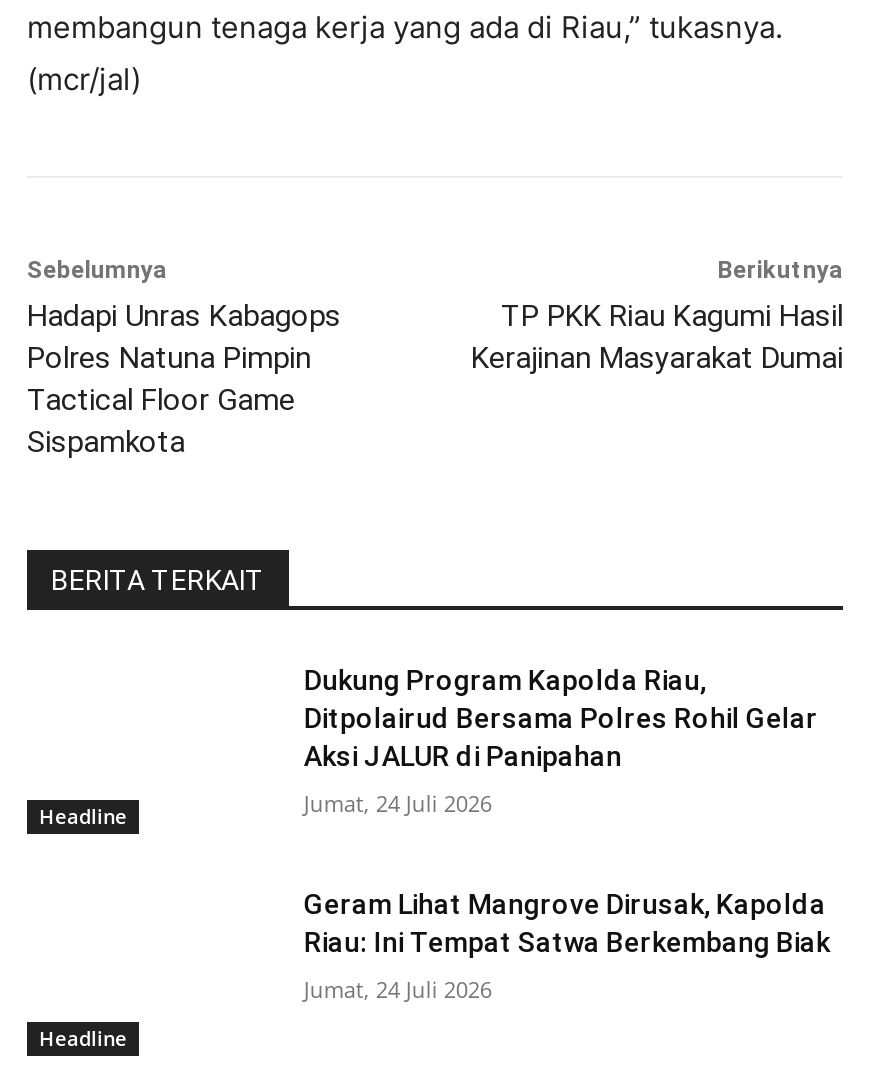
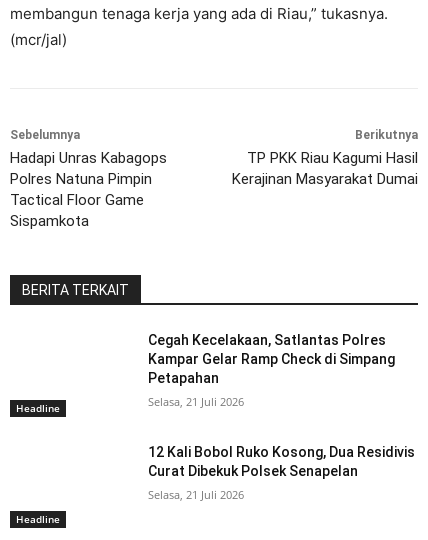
- Dukung Program Kapolda Riau,
- Ditpolairud Bersama Polres Rohil Gelar
- Aksi JALUR di Panipahan
+ Cegah Kecelakaan, Satlantas Polres
+ Kampar Gelar Ramp Check di Simpang
+ Petapahan

- Jumat, 24 Juli 2026
+ Selasa, 21 Juli 2026

- Geram Lihat Mangrove Dirusak, Kapolda
- Riau: Ini Tempat Satwa Berkembang Biak
+ 12 Kali Bobol Ruko Kosong, Dua Residivis
+ Curat Dibekuk Polsek Senapelan

- Jumat, 24 Juli 2026
+ Selasa, 21 Juli 2026
